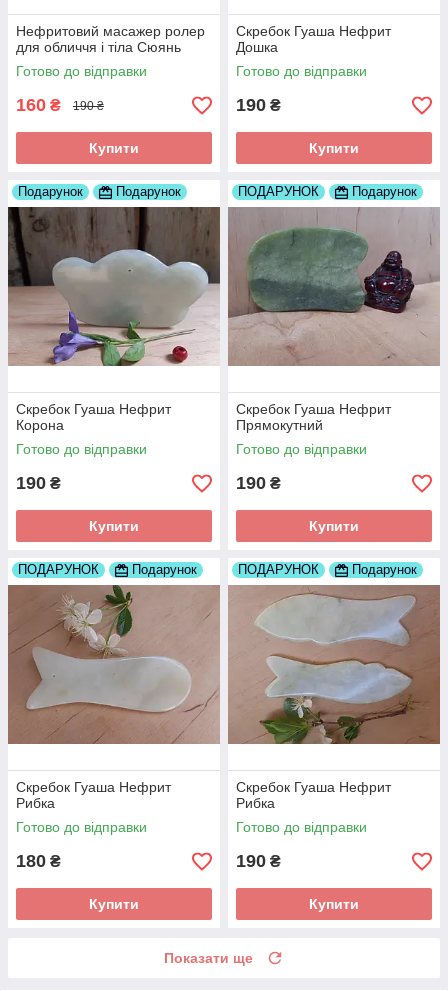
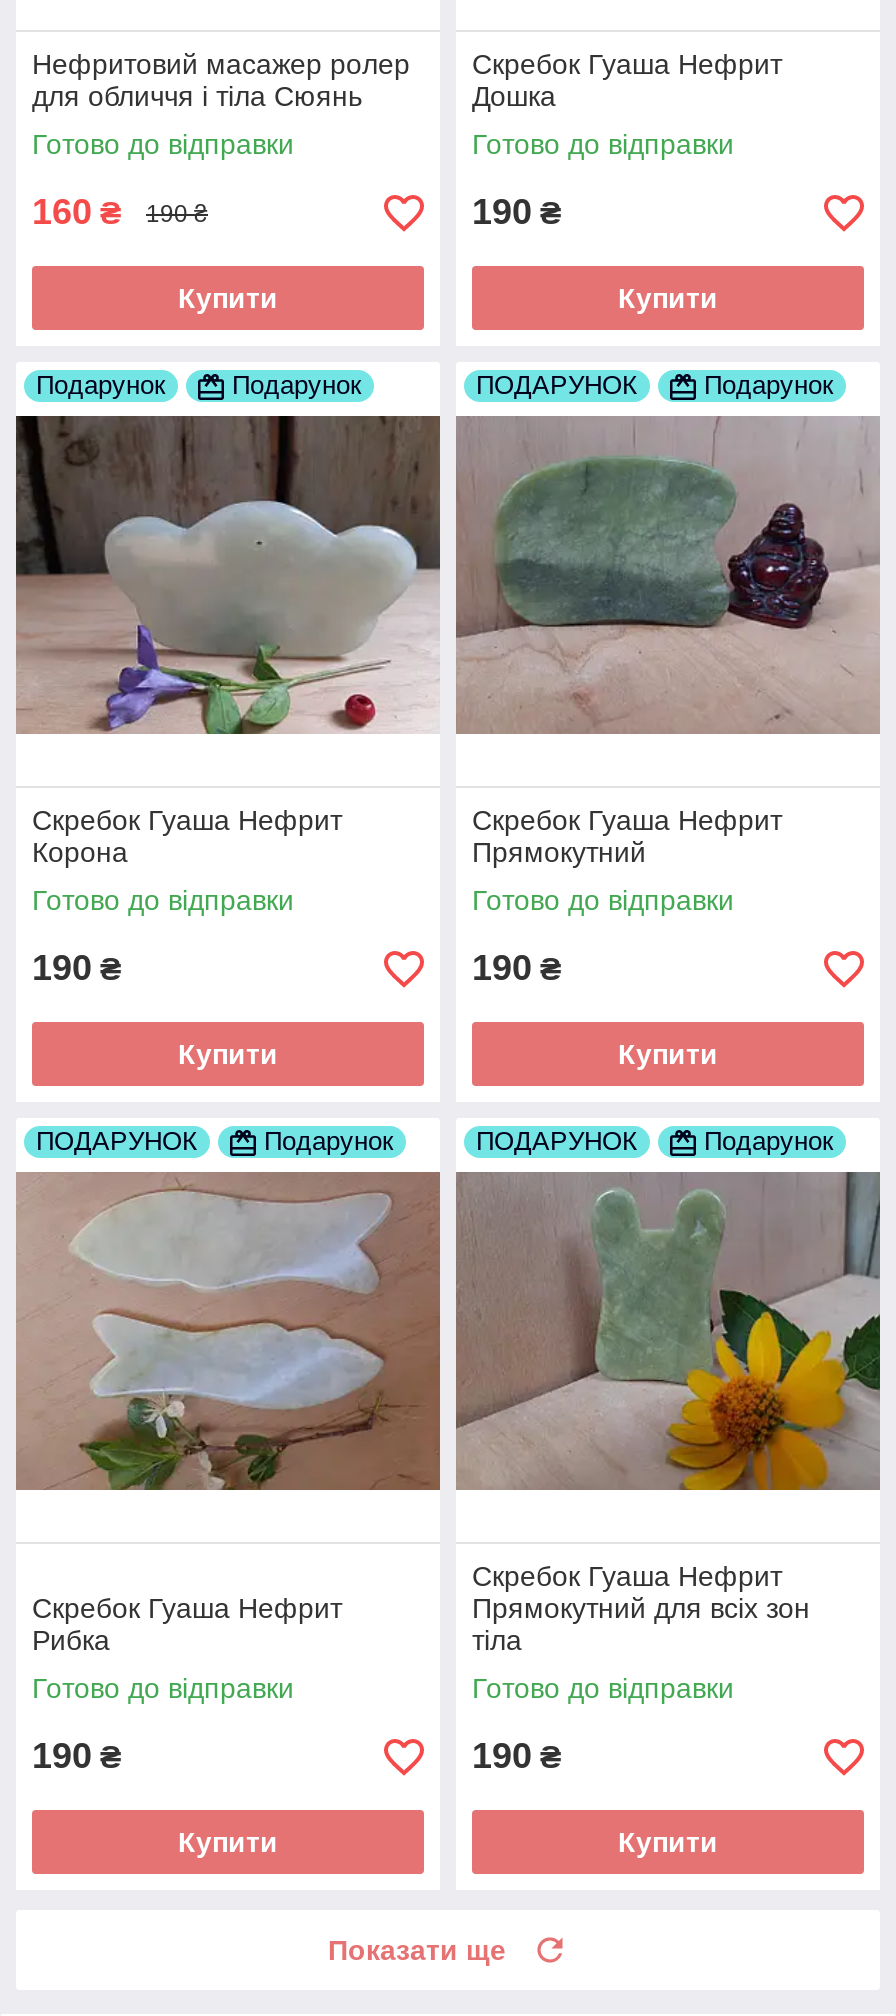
- [image]
+ [image]

- [image]
+ [image]

- Рибка
+ Прямокутний для всіх зон
+ тіла

- 180 ₴
+ 190 ₴
